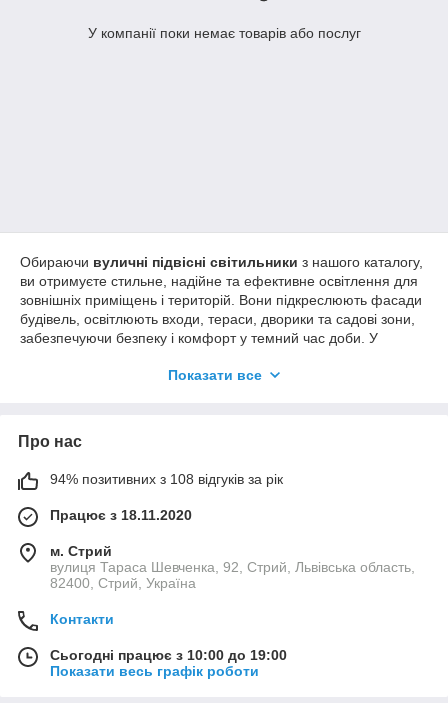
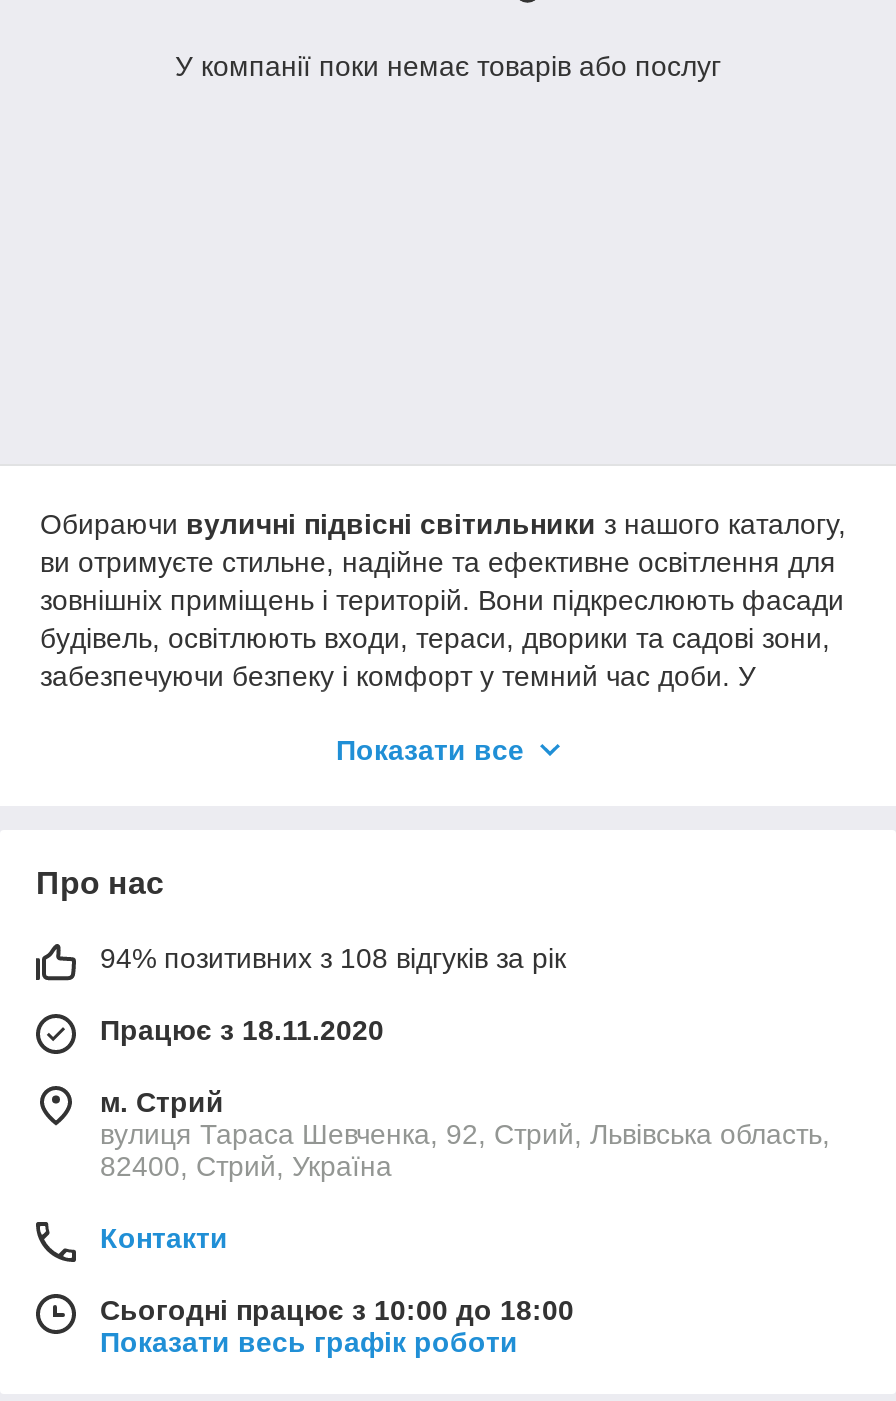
- Сьогодні працює з 10:00 до 19:00
+ Сьогодні працює з 10:00 до 18:00
